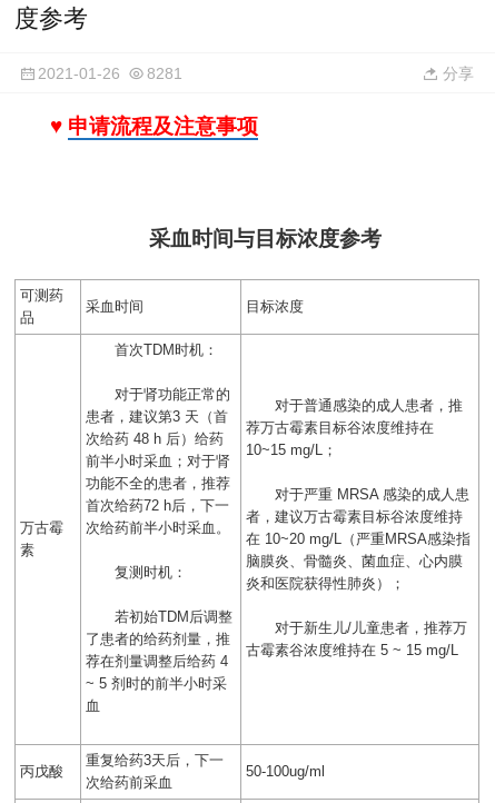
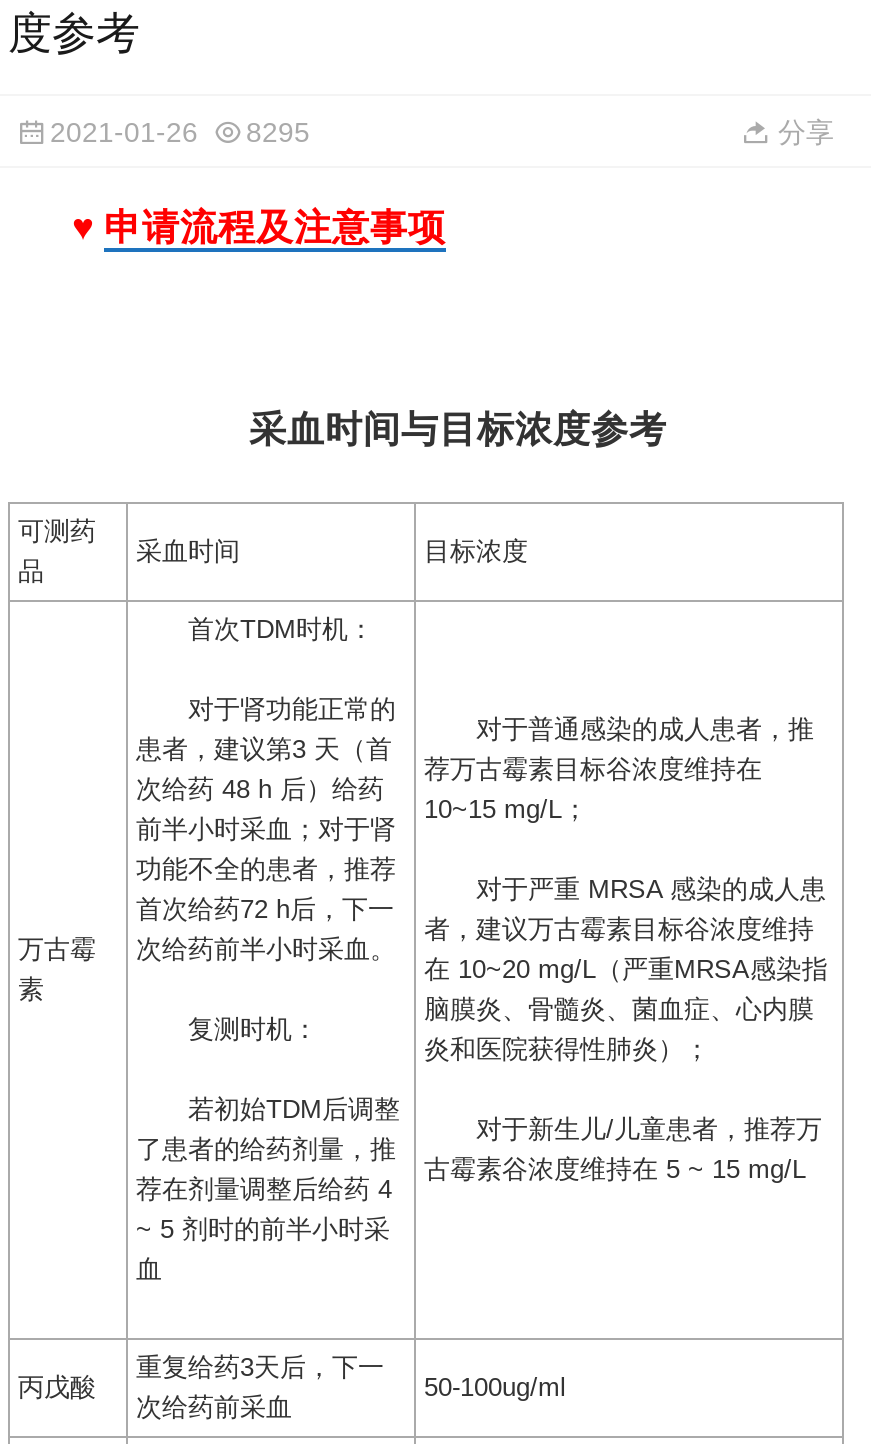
- 2021-01-26 8281
+ 2021-01-26 8295
